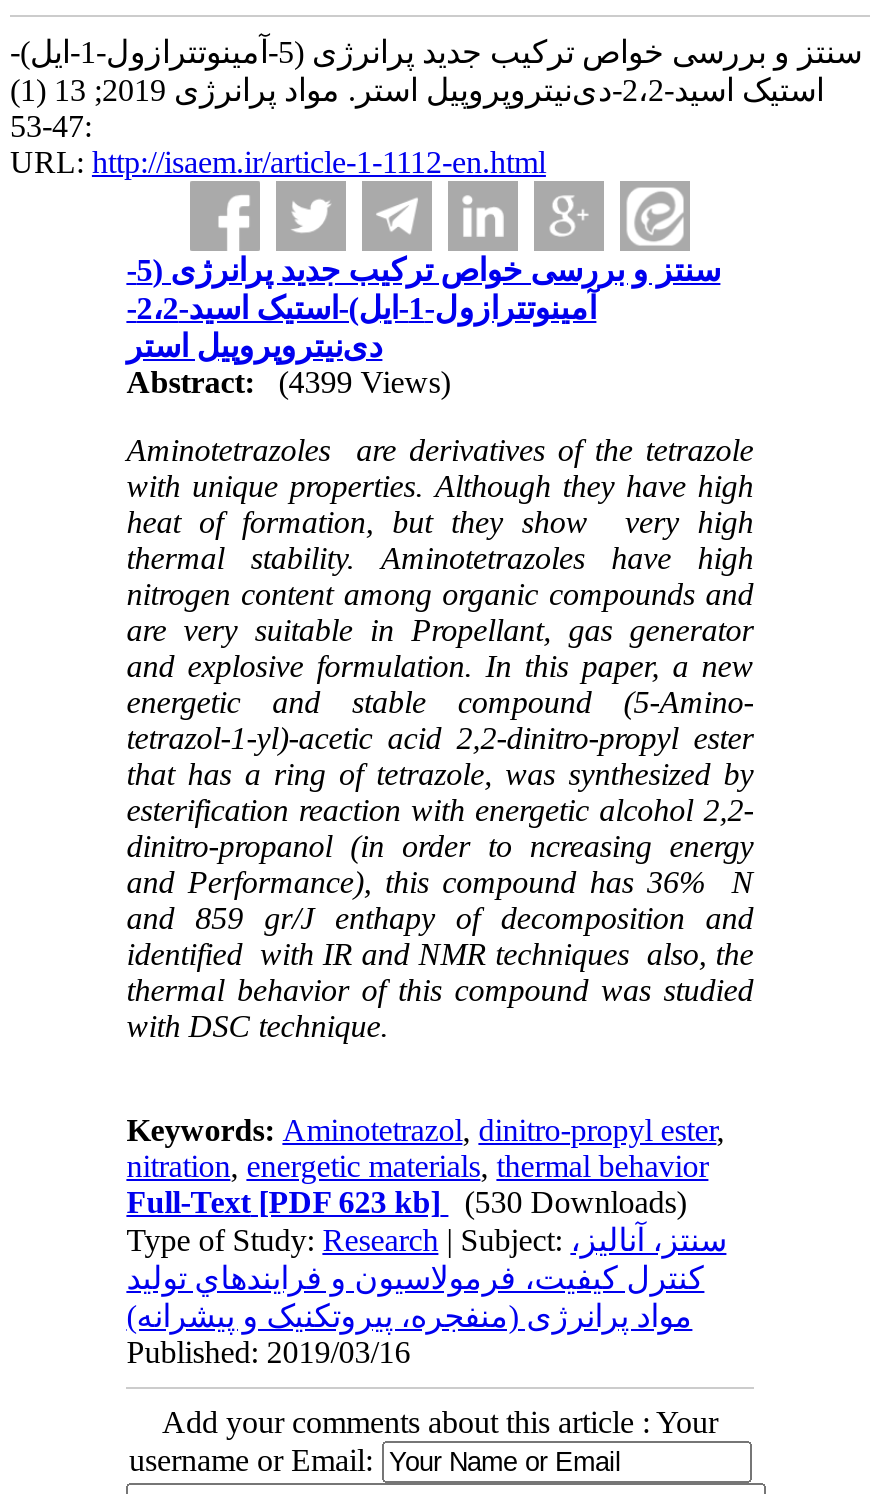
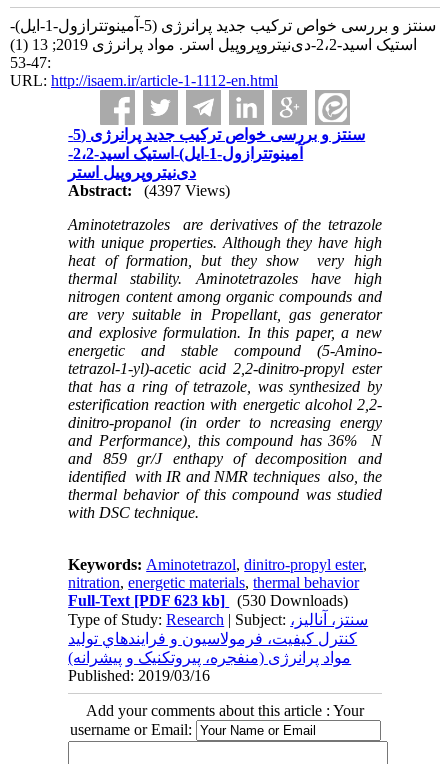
- Abstract: (4399 Views)
+ Abstract: (4397 Views)
